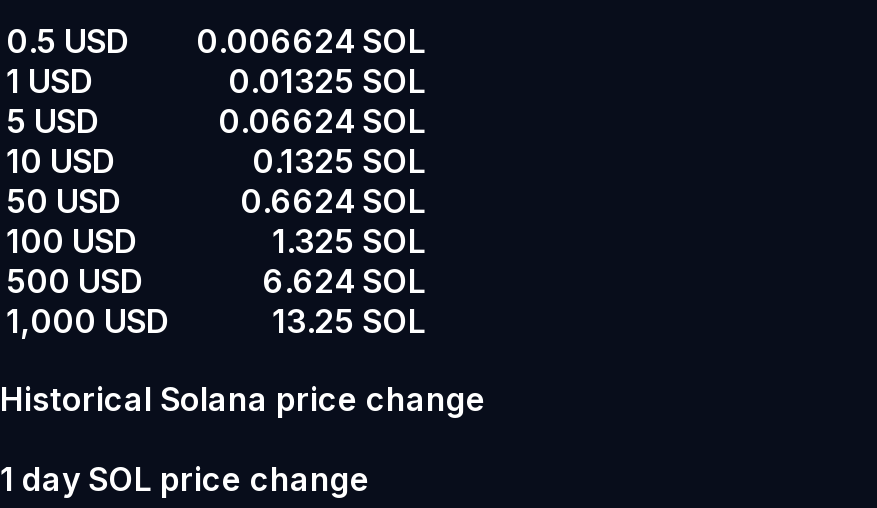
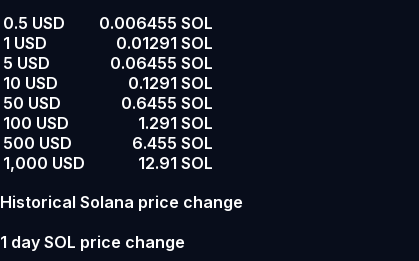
- 0.5 USD 0.006624 SOL
+ 0.5 USD 0.006455 SOL

- 0.01325 SOL
+ 0.01291 SOL

- 0.06624 SOL
+ 0.06455 SOL

- 0.1325 SOL
+ 0.1291 SOL

- 0.6624 SOL
+ 0.6455 SOL

- 1.325 SOL
+ 1.291 SOL

- 6.624 SOL
+ 6.455 SOL

- 13.25 SOL
+ 12.91 SOL
